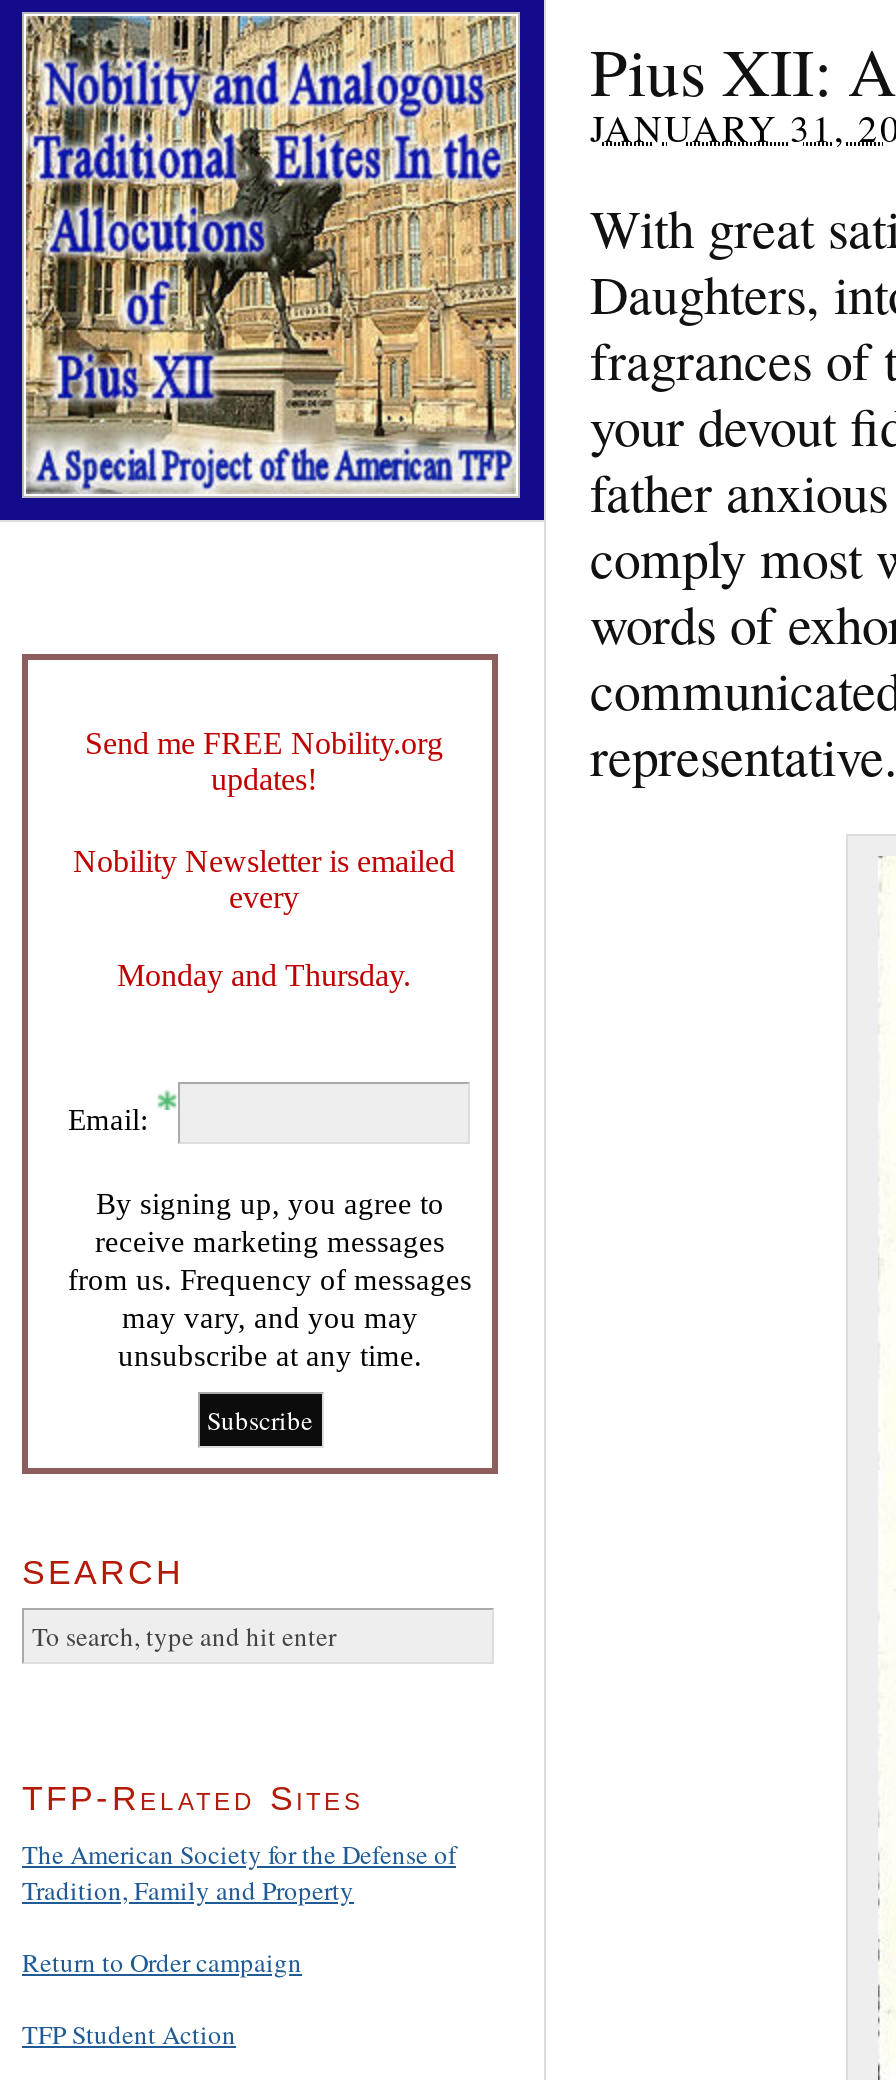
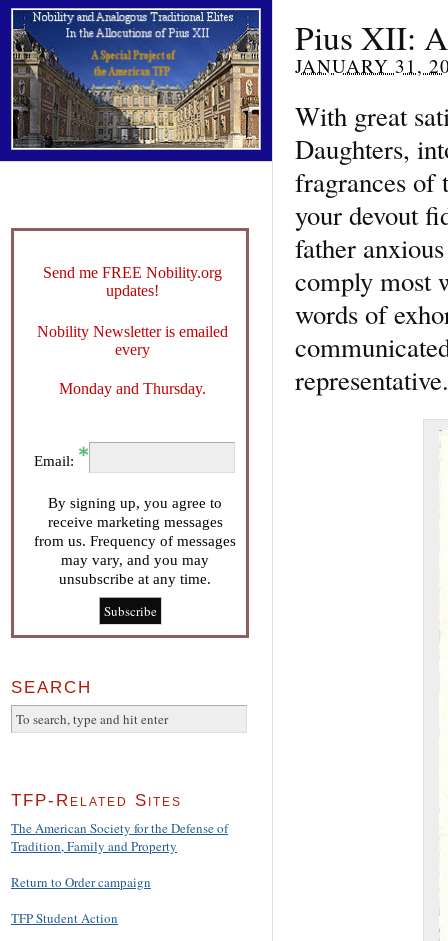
- [image]
+ [image]
